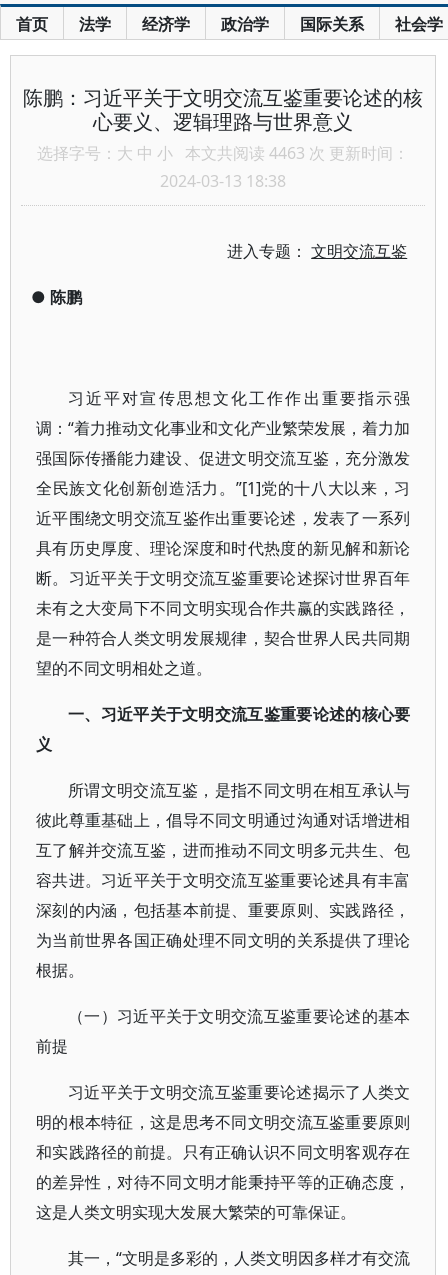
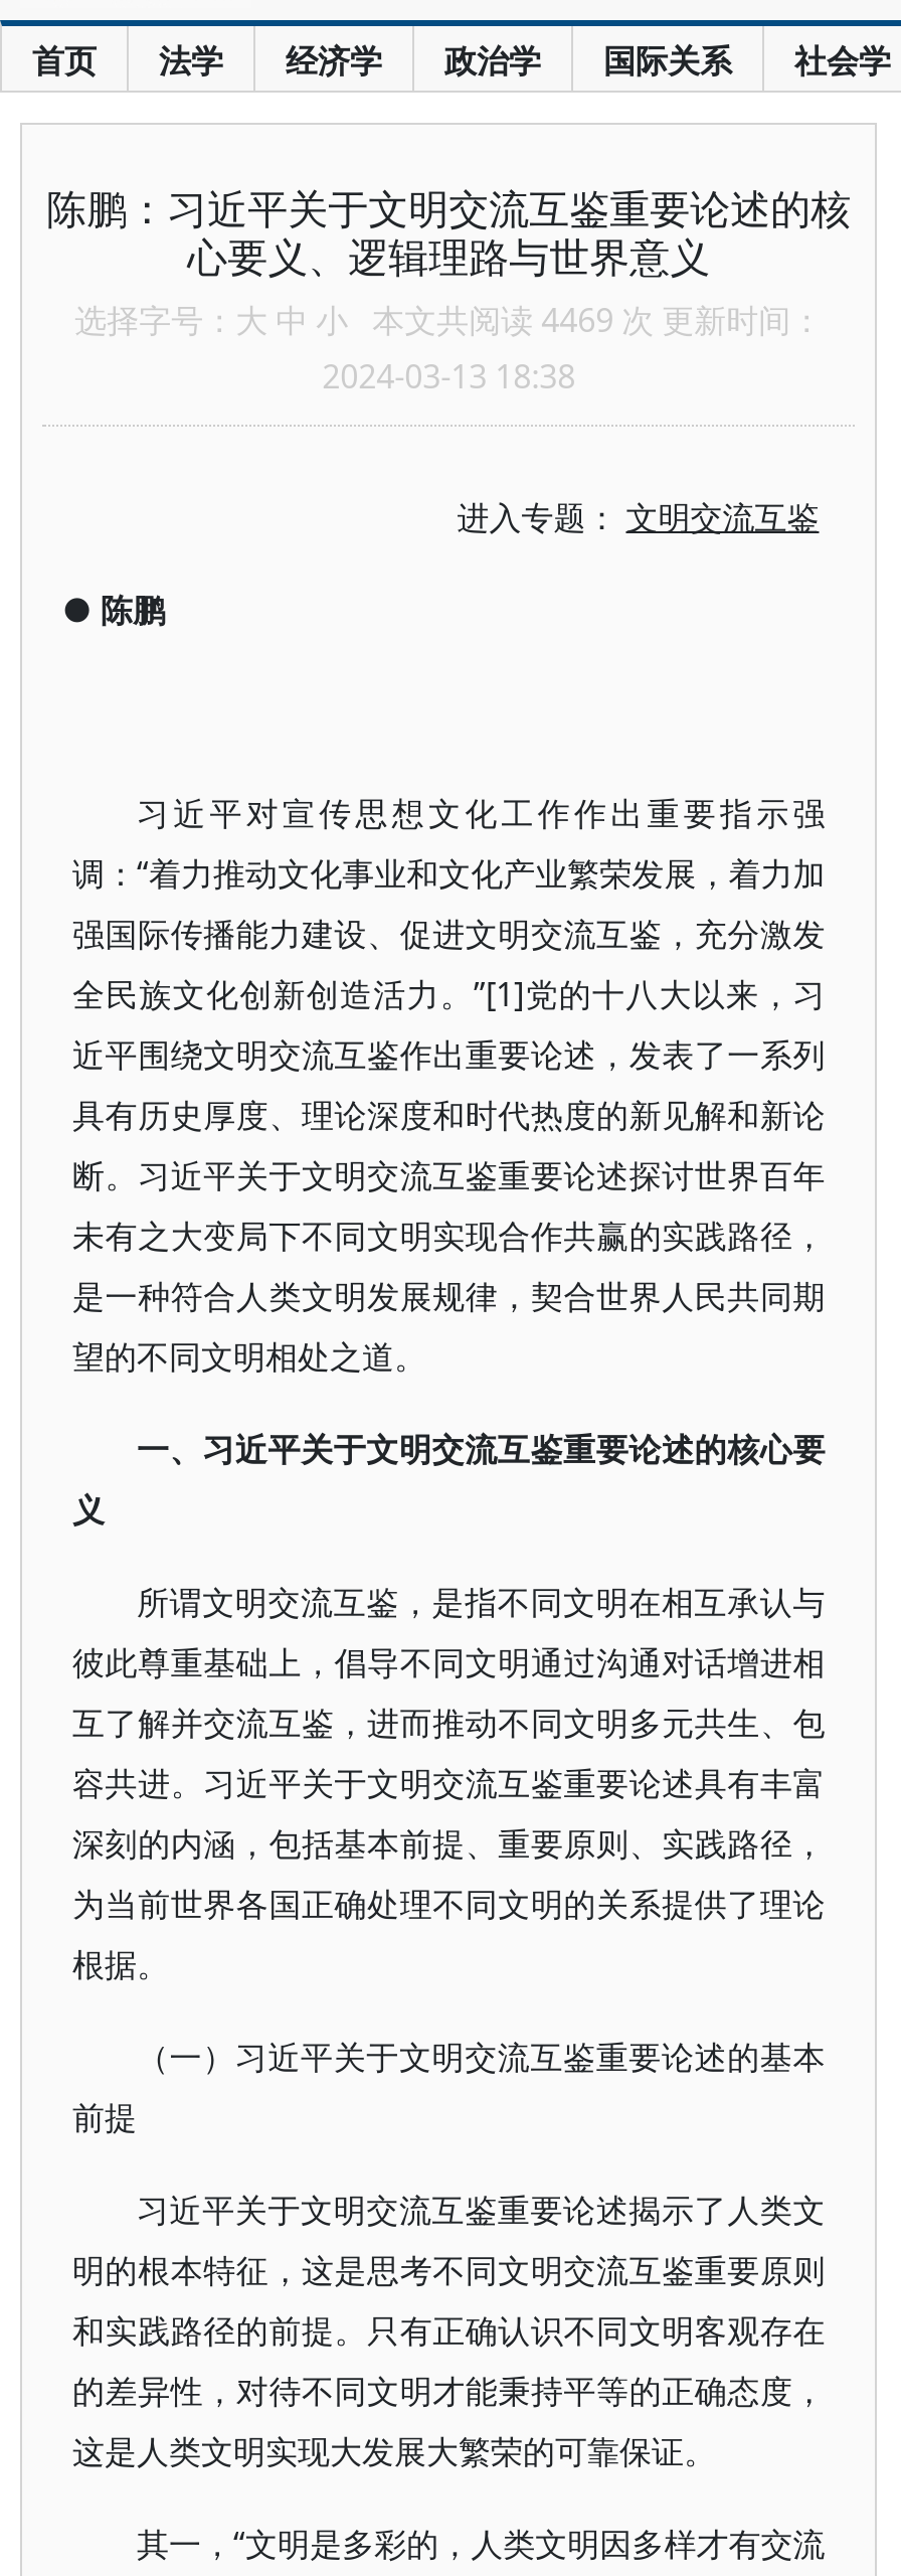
- 选择字号：大 中 小本文共阅读 4463 次 更新时间：
+ 选择字号：大 中 小本文共阅读 4469 次 更新时间：
